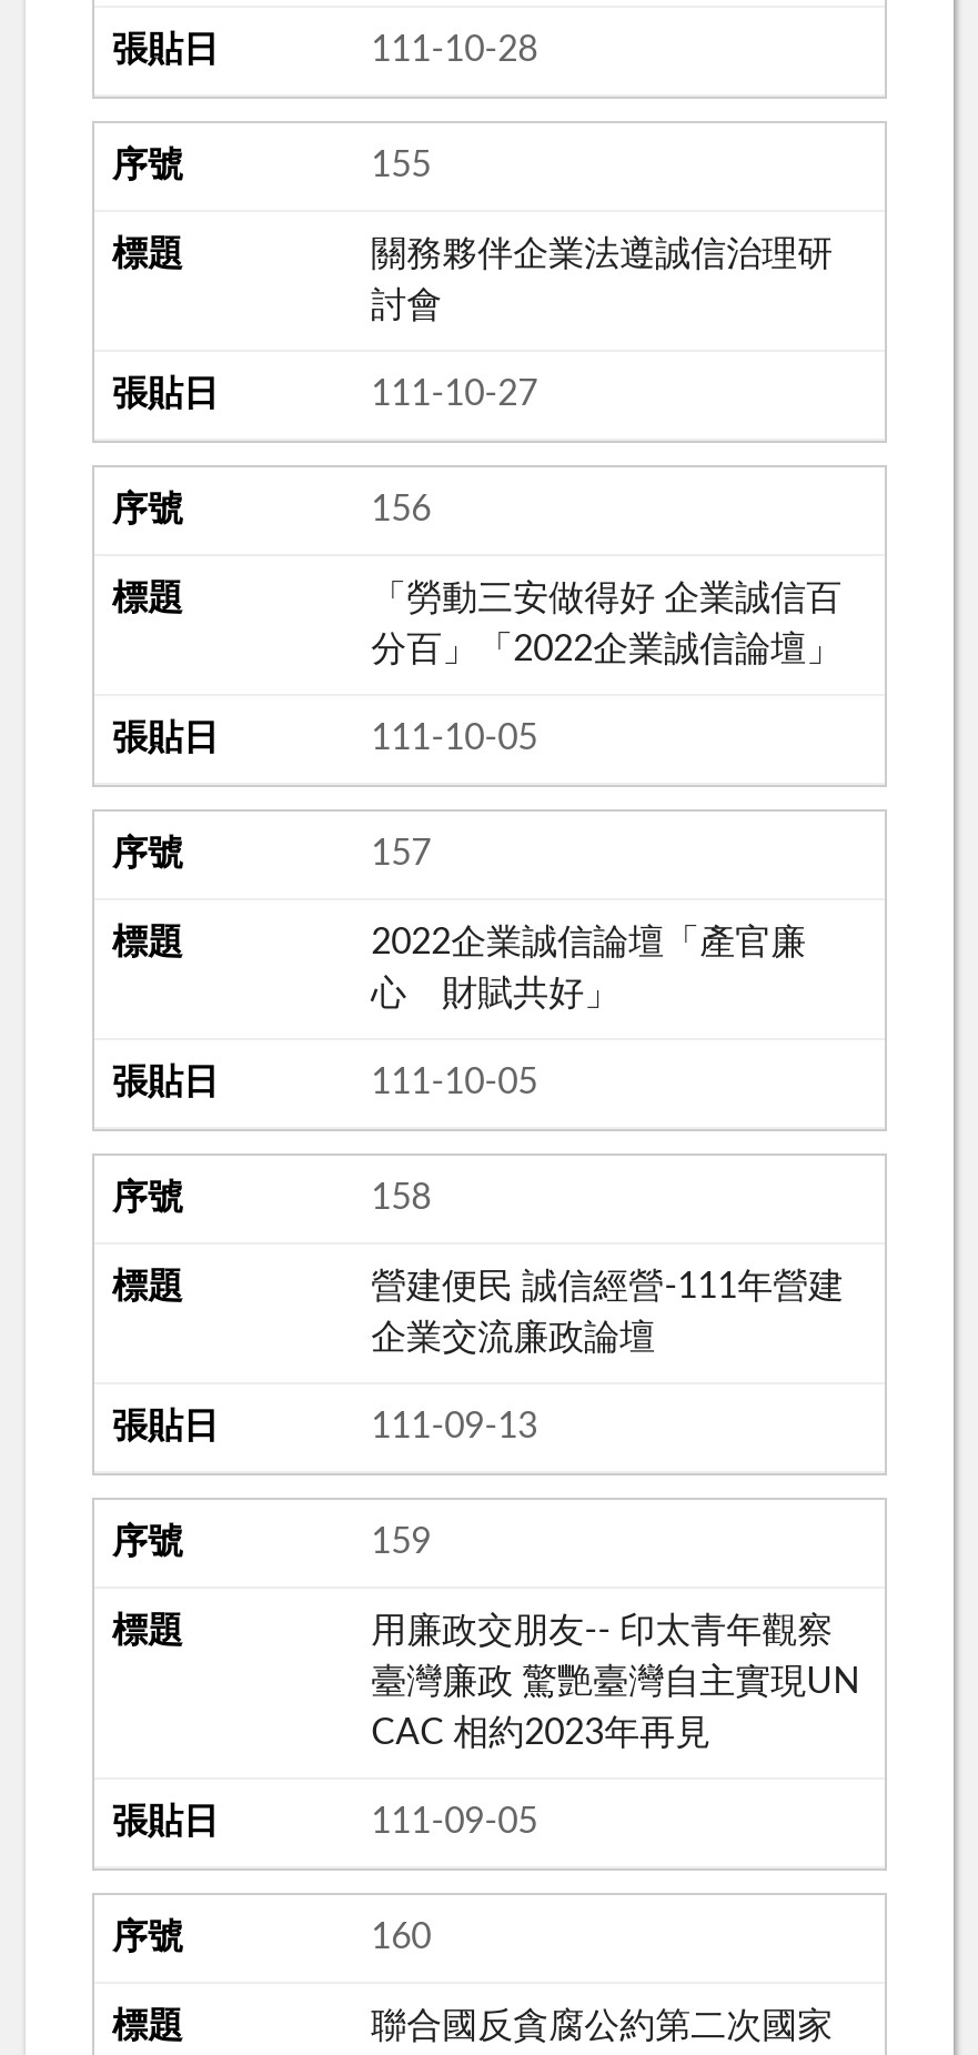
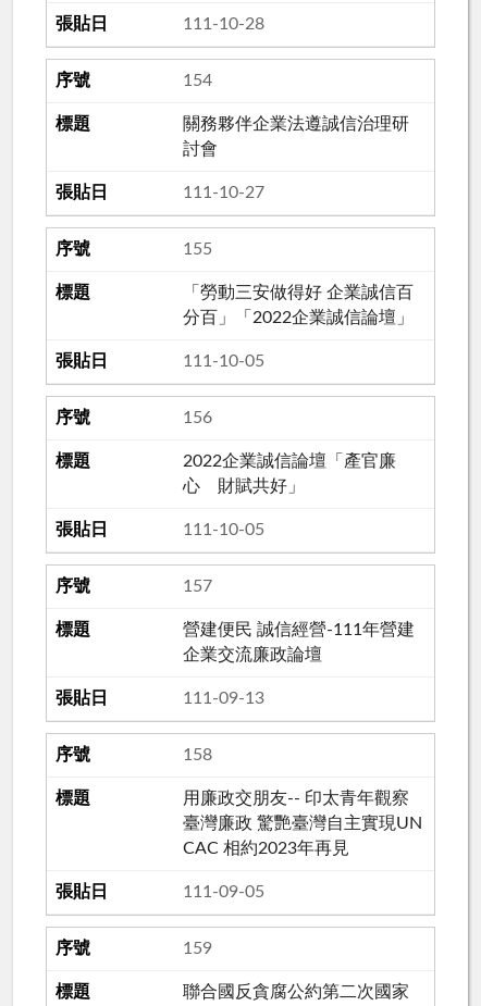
- 155
+ 154

- 156
+ 155

- 157
+ 156

- 158
+ 157

- 159
+ 158

- 160
+ 159
